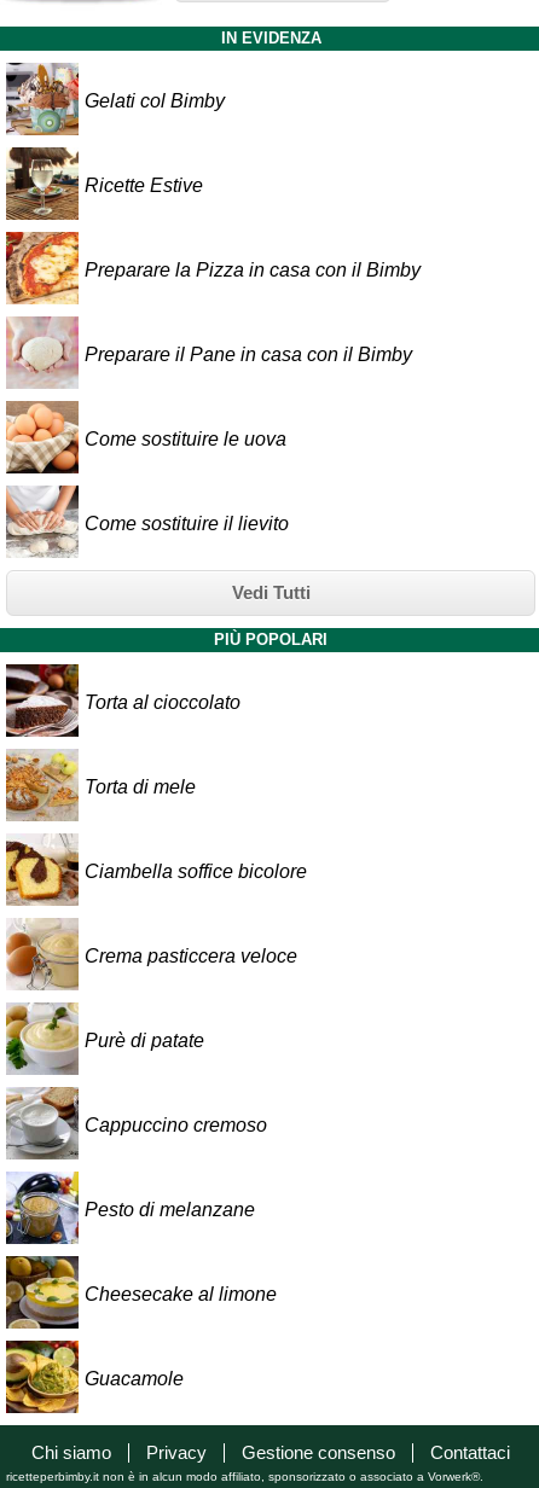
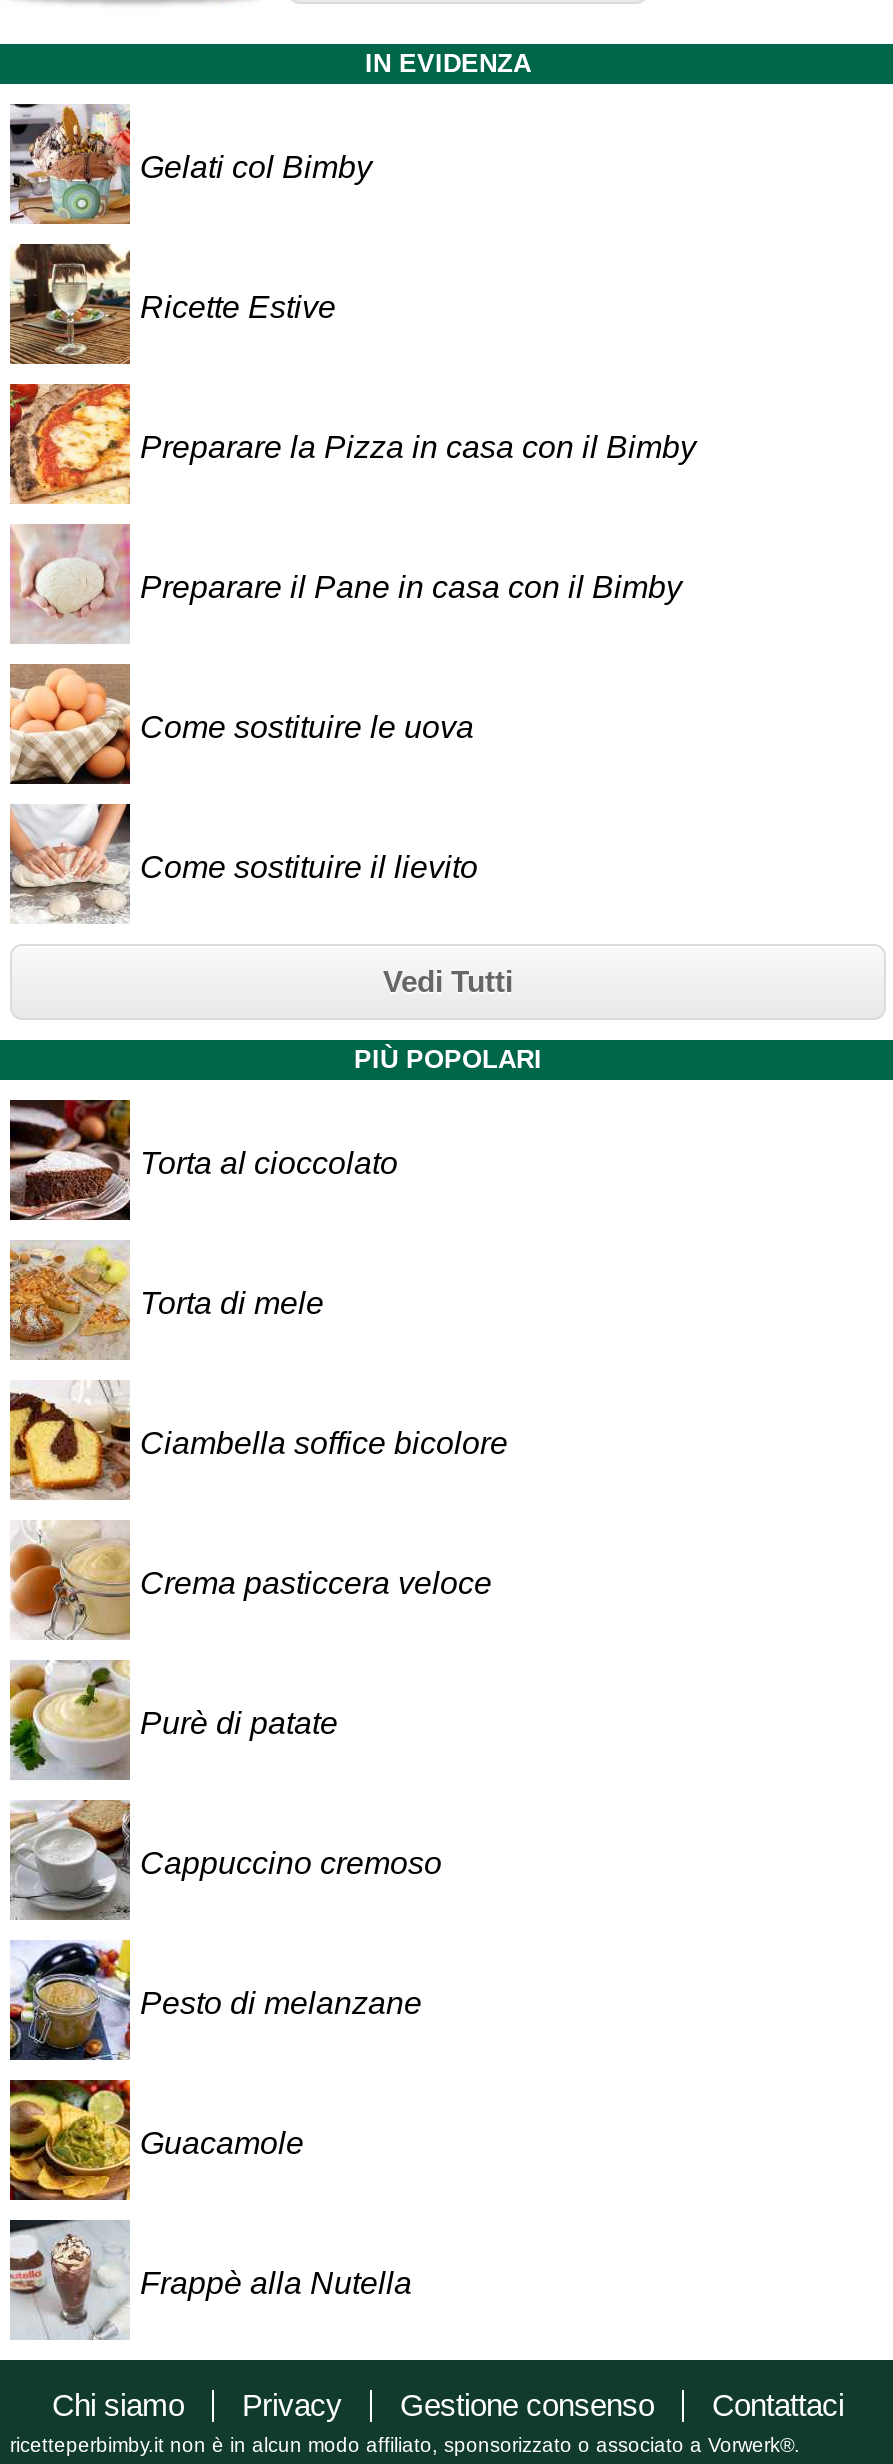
- [image]
- Cheesecake al limone

moved up: Guacamole

+ [image]
+ Frappè alla Nutella
